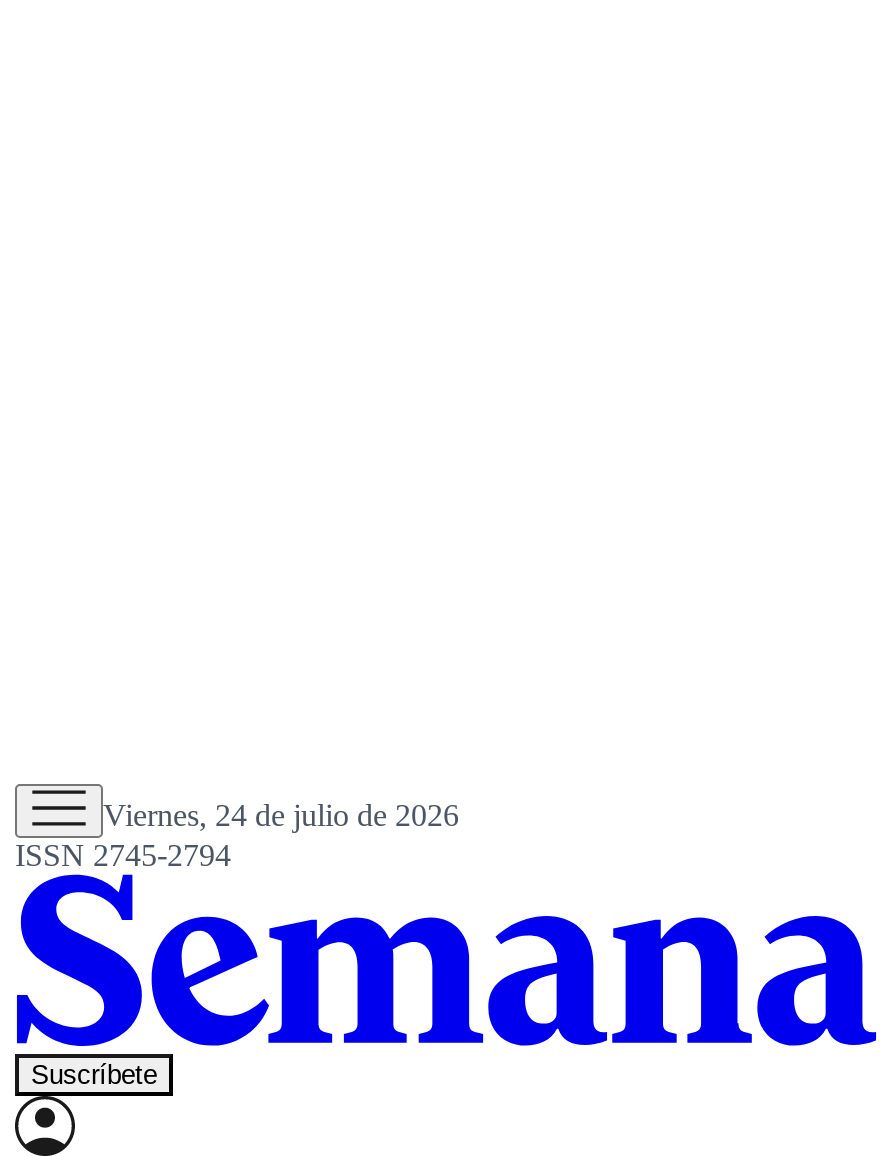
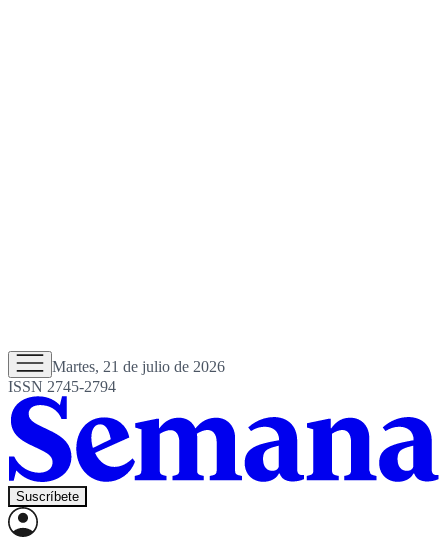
- Viernes, 24 de julio de 2026
+ Martes, 21 de julio de 2026
